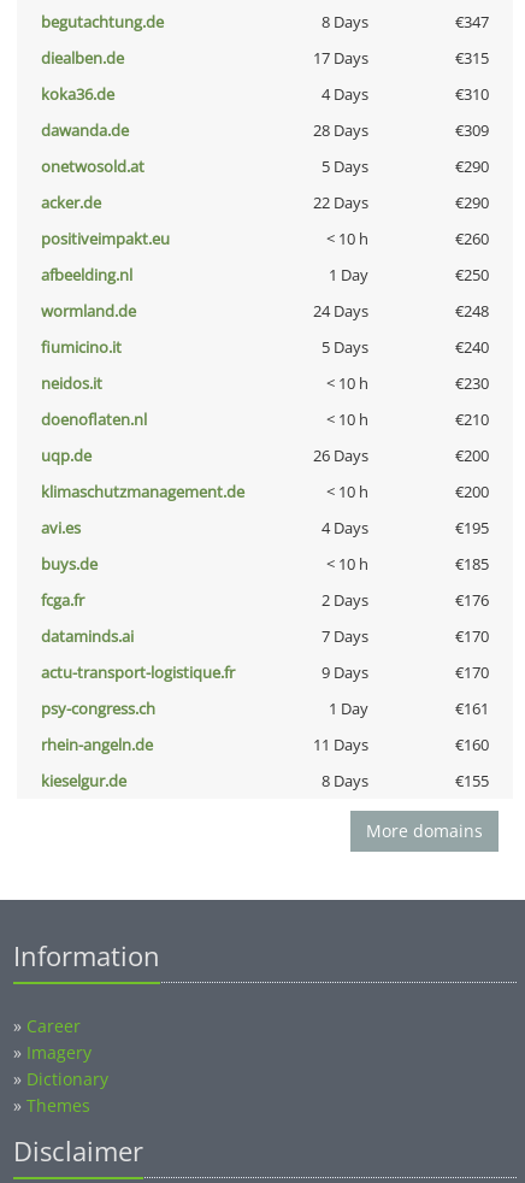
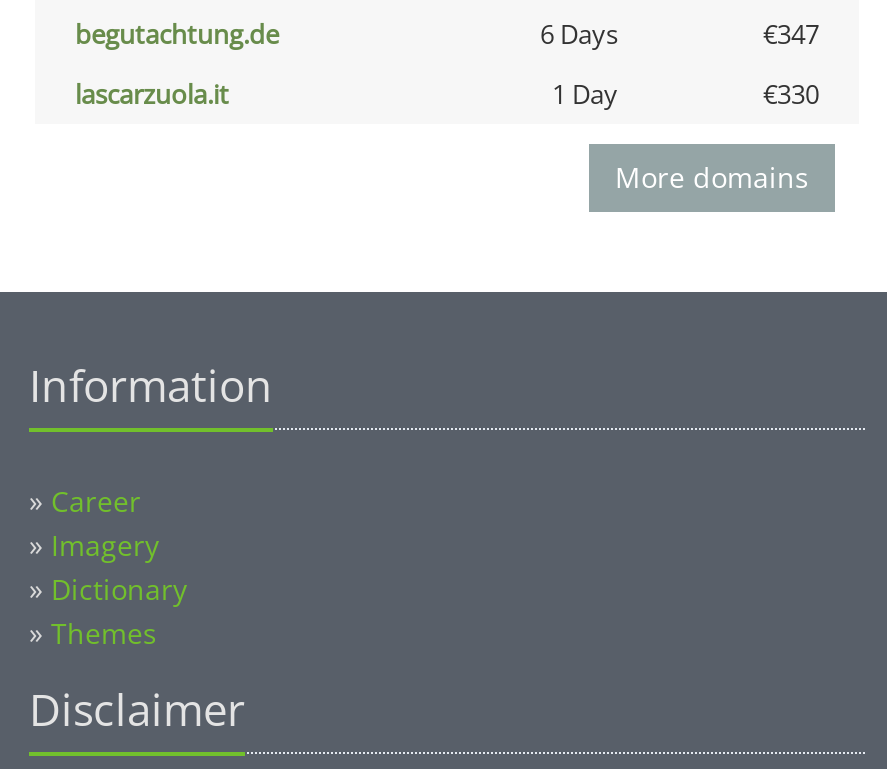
- 8 Days
+ 6 Days

- diealben.de
- 17 Days
- €315
- koka36.de
- 4 Days
- €310
- dawanda.de
- 28 Days
- €309
- onetwosold.at
- 5 Days
- €290
- acker.de
- 22 Days
- €290
- positiveimpakt.eu
- < 10 h
- €260
- afbeelding.nl
+ lascarzuola.it

- €250
- wormland.de
- 24 Days
- €248
- fiumicino.it
- 5 Days
- €240
- neidos.it
- < 10 h
- €230
- doenoflaten.nl
- < 10 h
- €210
- uqp.de
- 26 Days
- €200
- klimaschutzmanagement.de
- < 10 h
- €200
- avi.es
- 4 Days
- €195
- buys.de
- < 10 h
- €185
- fcga.fr
- 2 Days
- €176
- dataminds.ai
- 7 Days
- €170
- actu-transport-logistique.fr
- 9 Days
- €170
- psy-congress.ch
- 1 Day
- €161
- rhein-angeln.de
- 11 Days
- €160
- kieselgur.de
- 8 Days
- €155
+ €330
